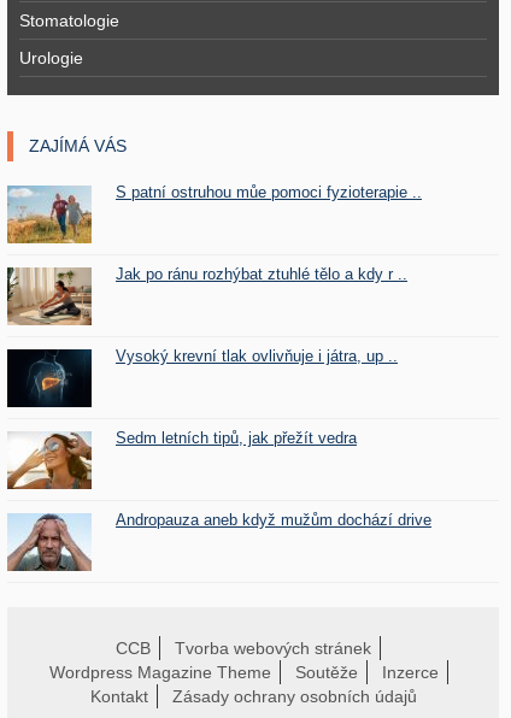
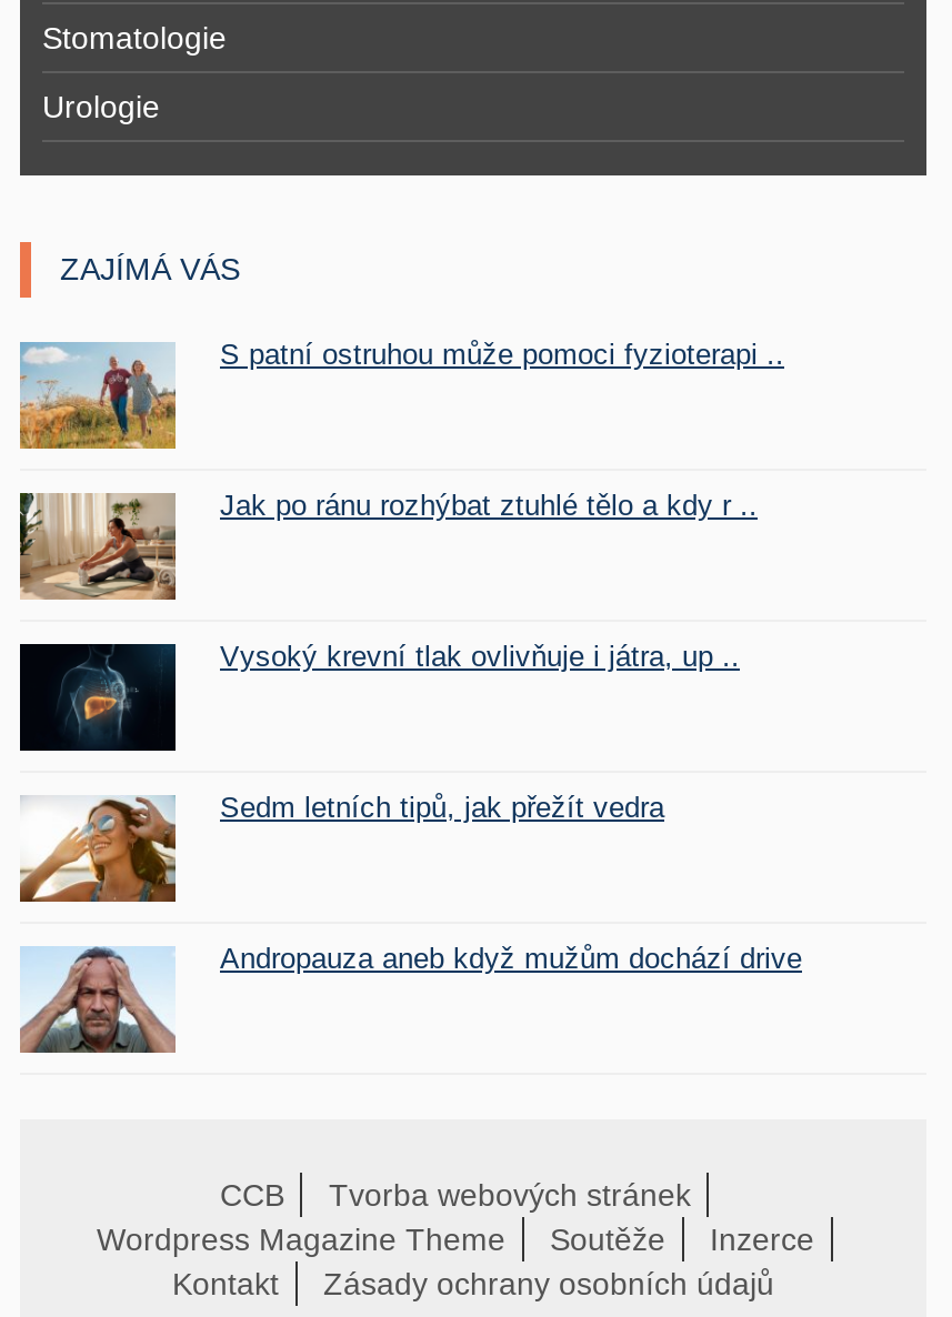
- S patní ostruhou můe pomoci fyzioterapie ..
+ S patní ostruhou může pomoci fyzioterapi ..
